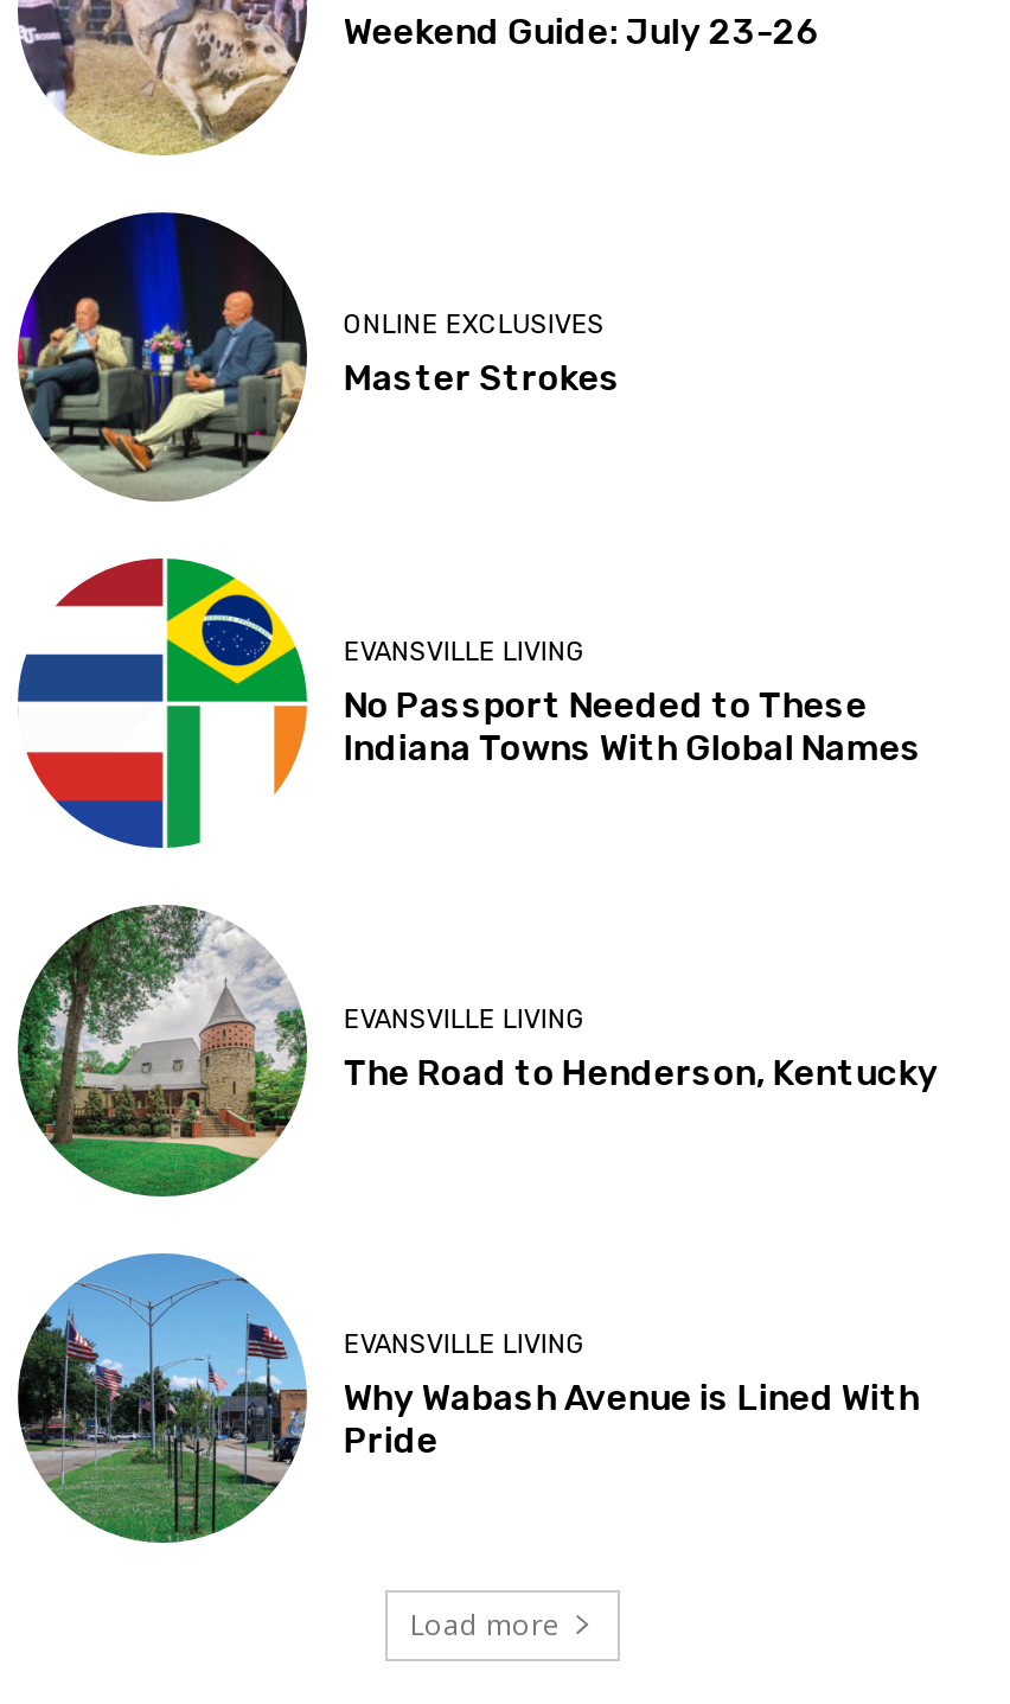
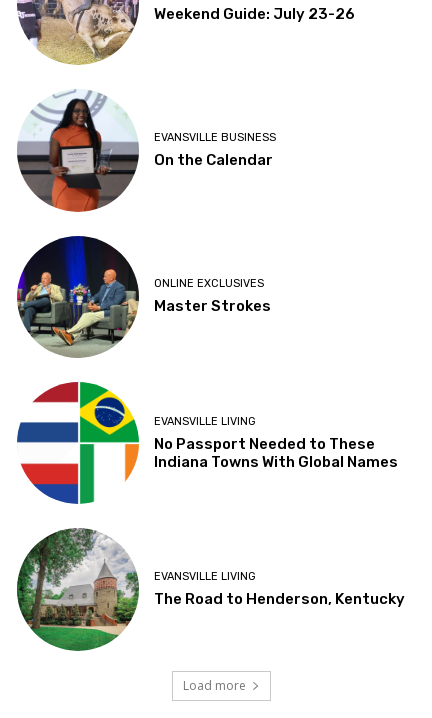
+ [image]
+ EVANSVILLE BUSINESS
+ On the Calendar

moved down: [image] | ONLINE EXCLUSIVES | Master Strokes | EVANSVILLE LIVING | No Passport Needed to These | Indiana Towns With Global Names | EVANSVILLE LIVING | The Road to Henderson, Kentucky

- [image]
- EVANSVILLE LIVING
- Why Wabash Avenue is Lined With
- Pride
